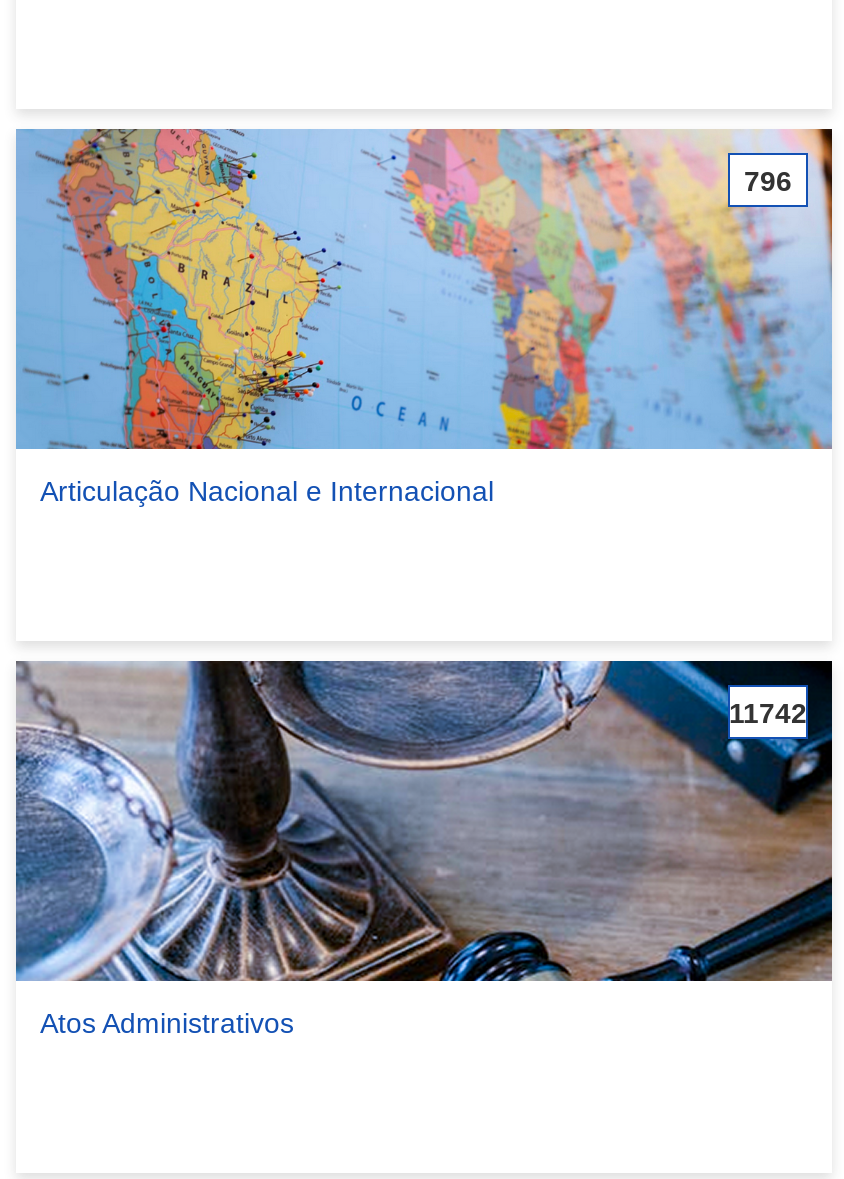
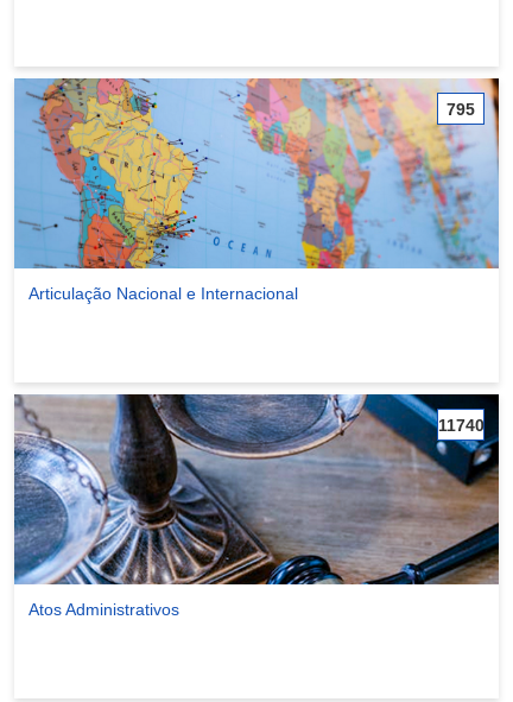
- 796
+ 795

- 11742
+ 11740
